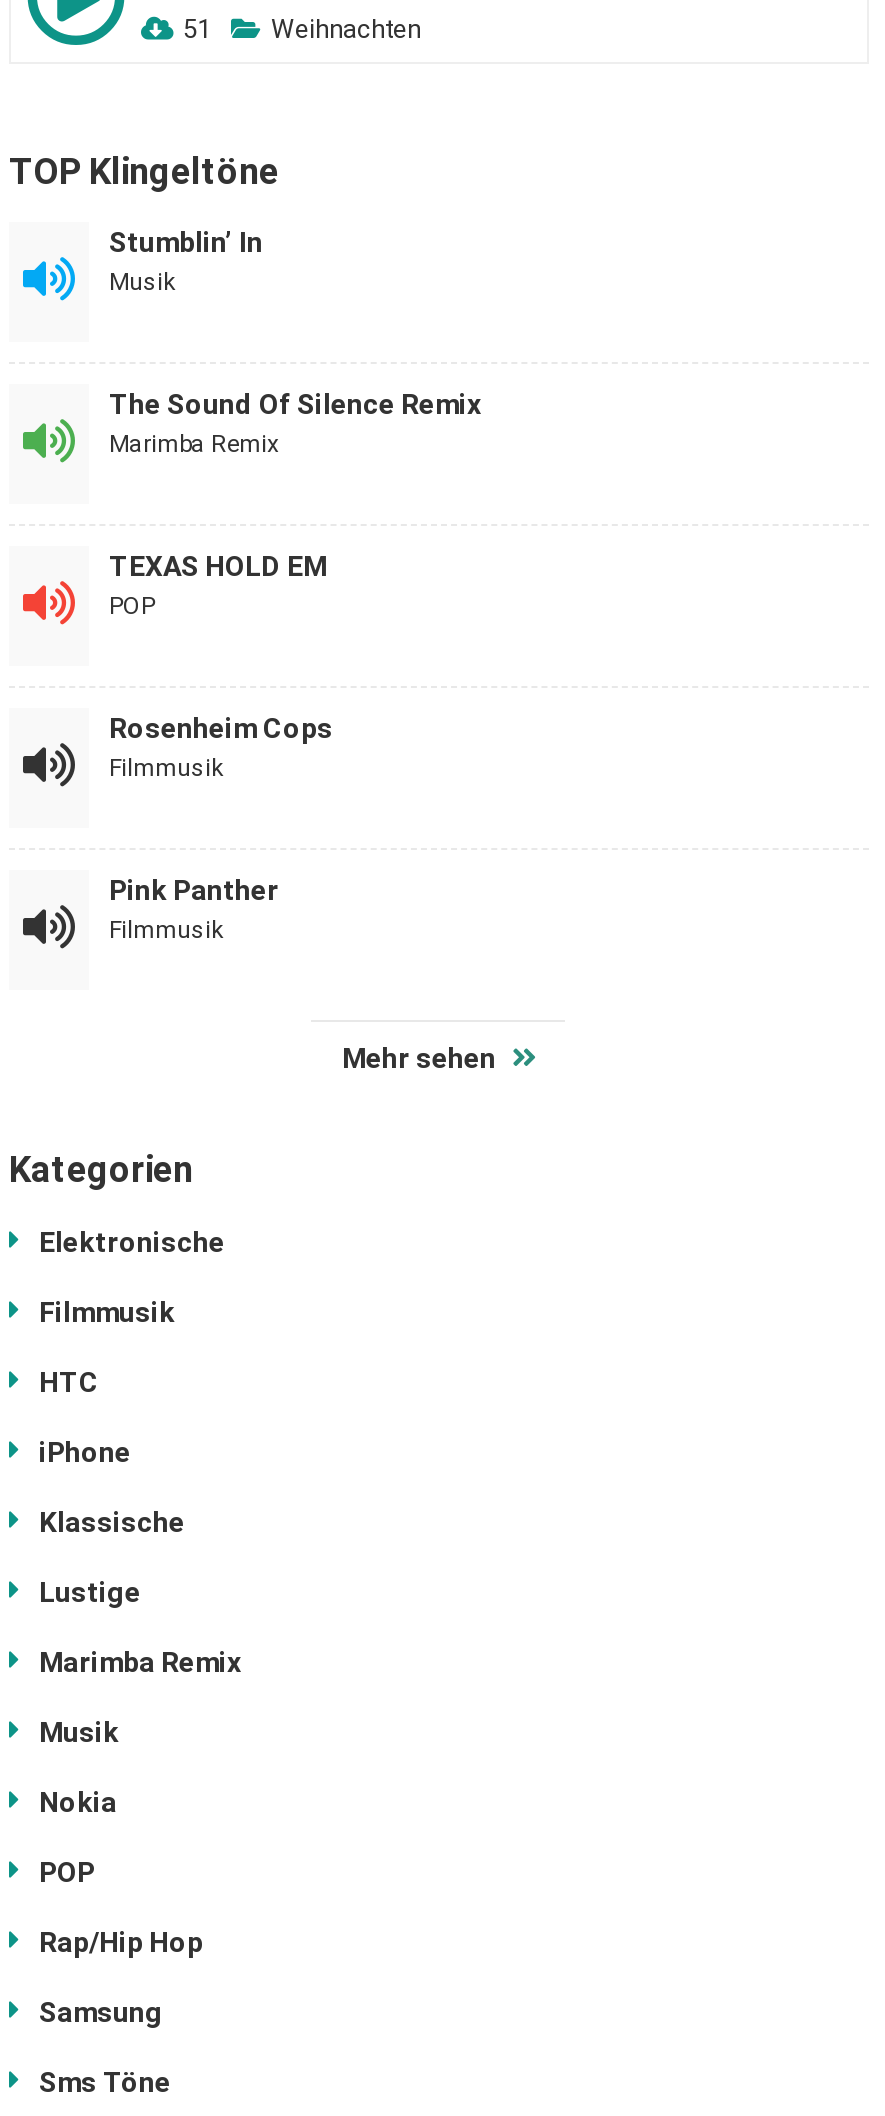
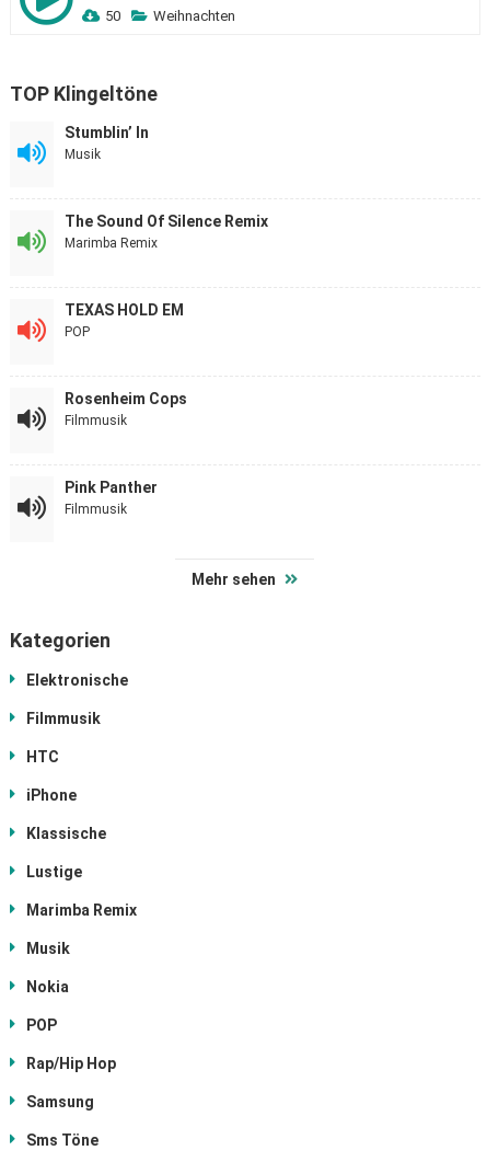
- 51 Weihnachten
+ 50 Weihnachten
